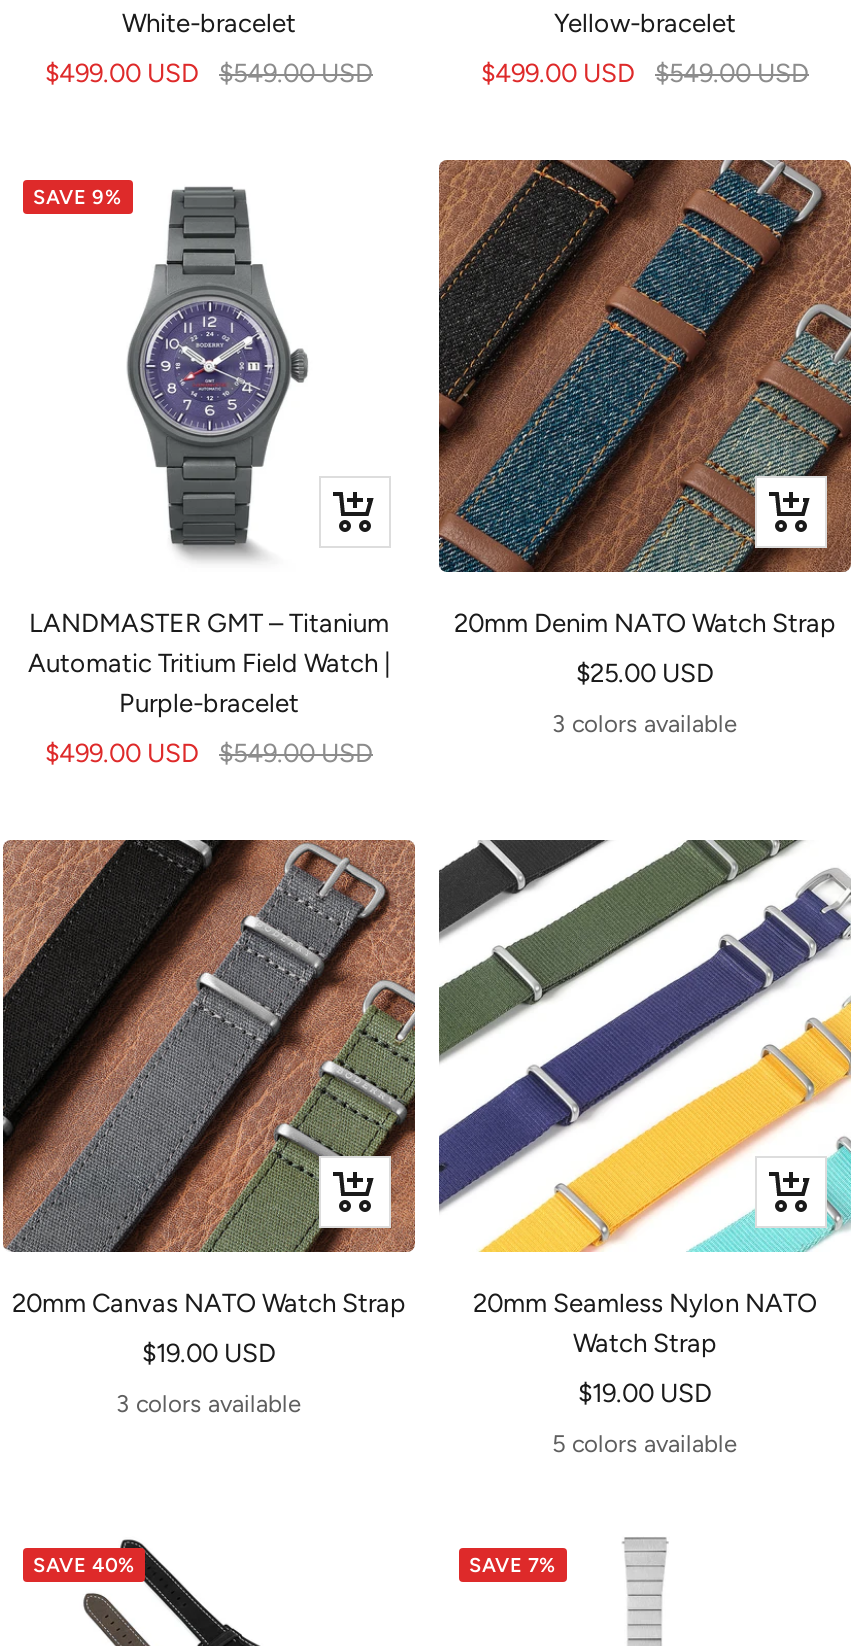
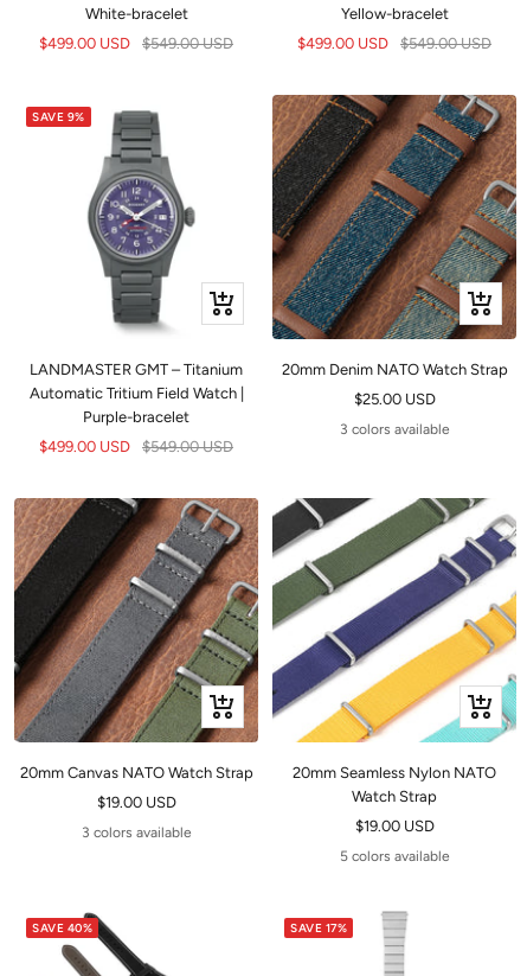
- SAVE 7%
+ SAVE 17%
